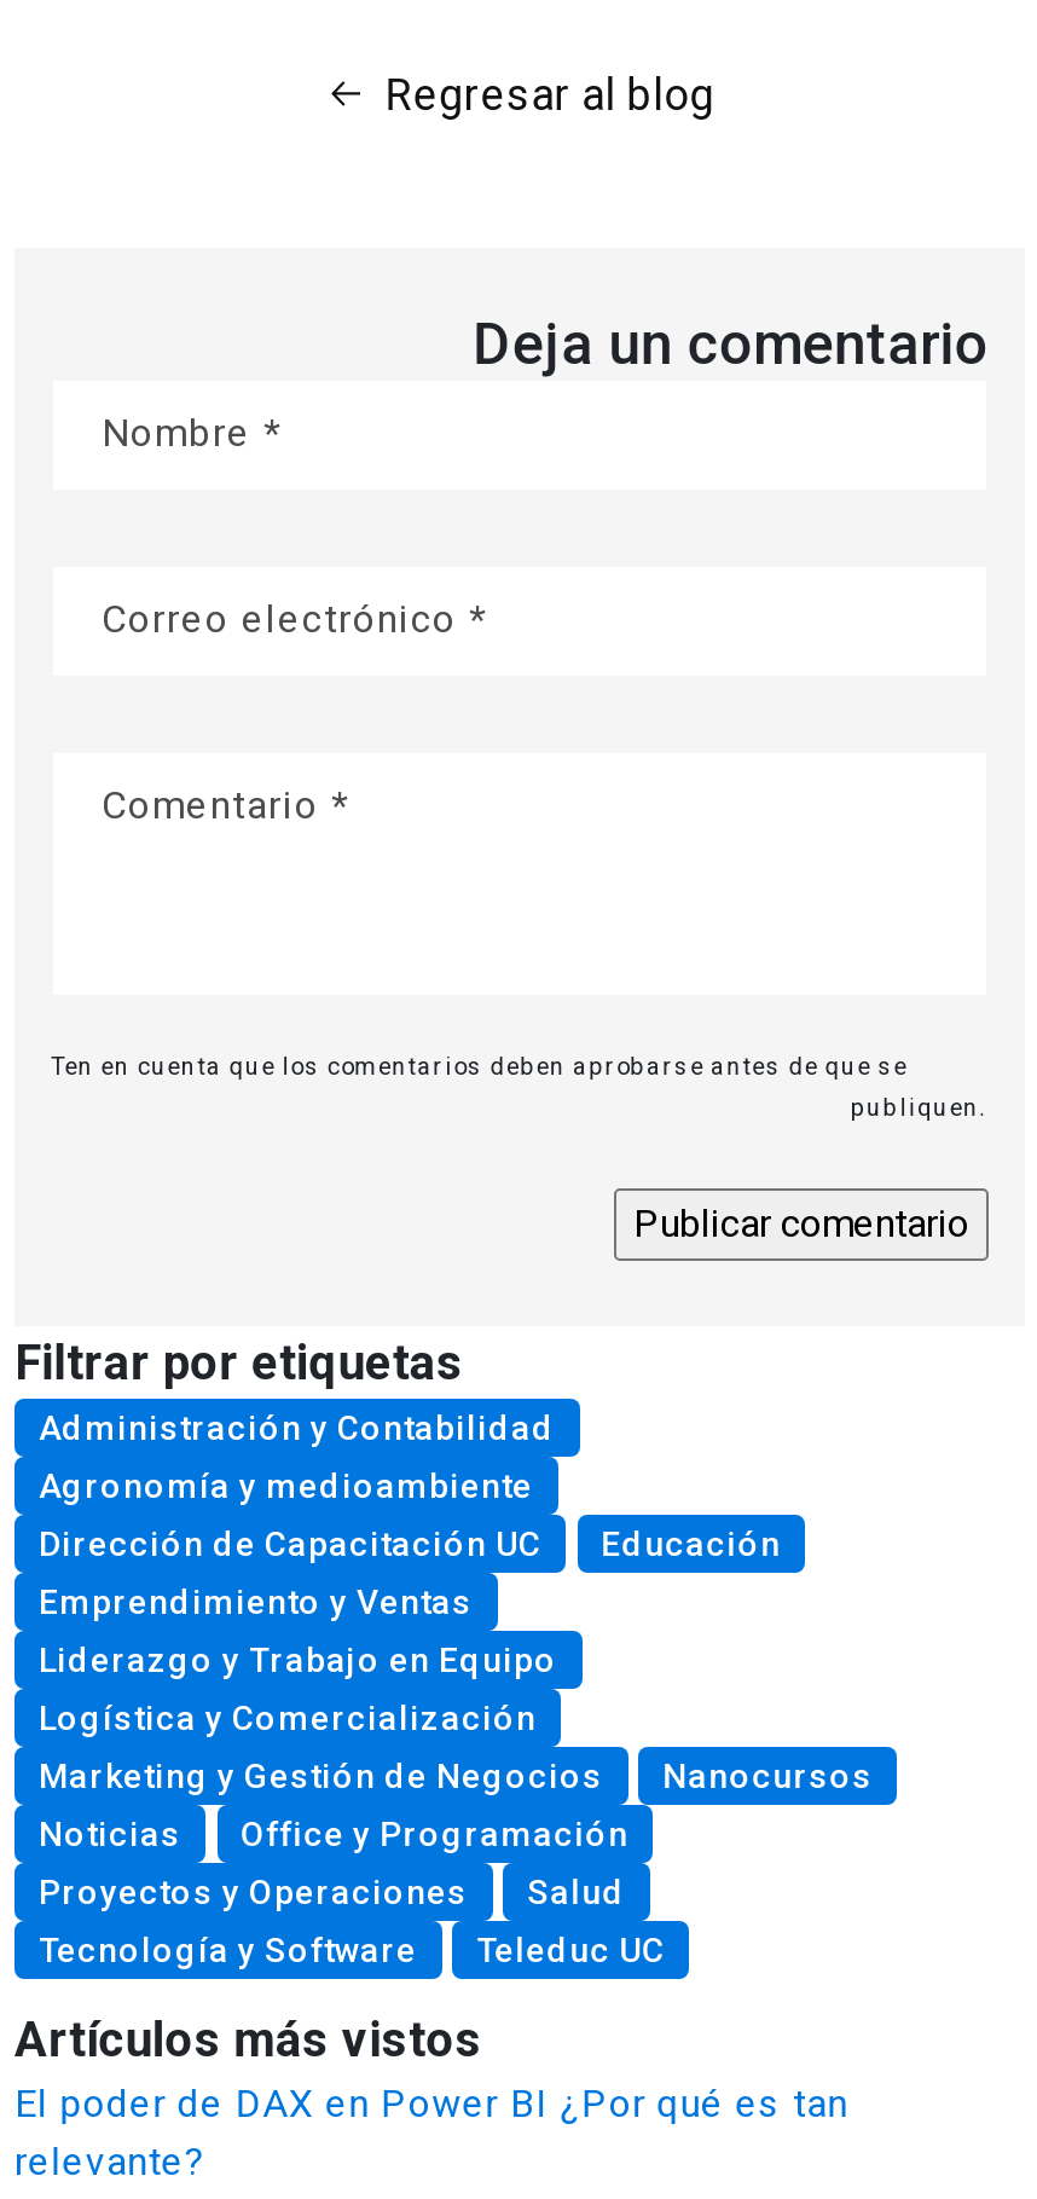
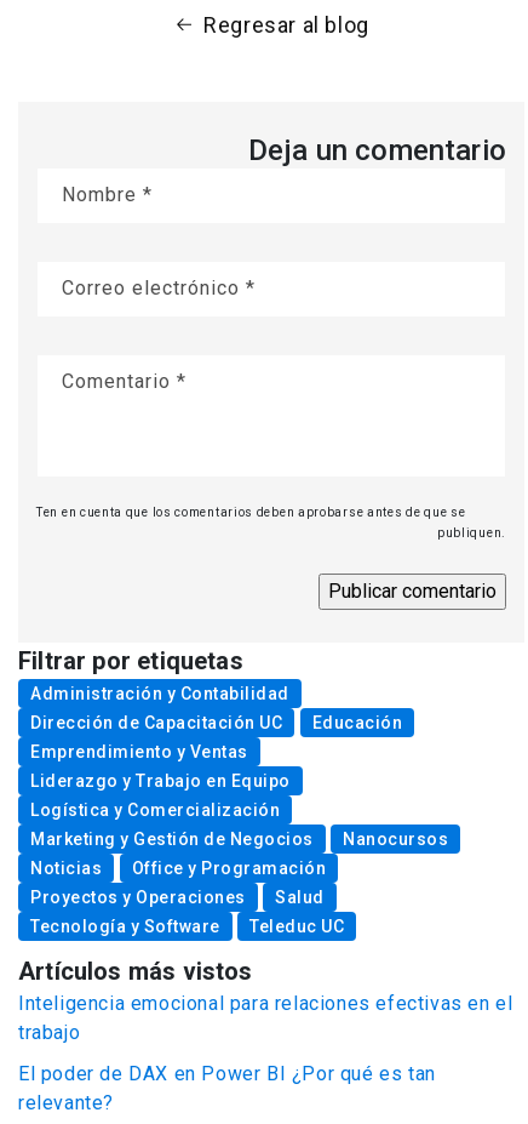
- Agronomía y medioambiente

moved up: Dirección de Capacitación UC | Educación | Emprendimiento y Ventas | ... | Teleduc UC | Artículos más vistos

+ Inteligencia emocional para relaciones efectivas en el
+ trabajo
